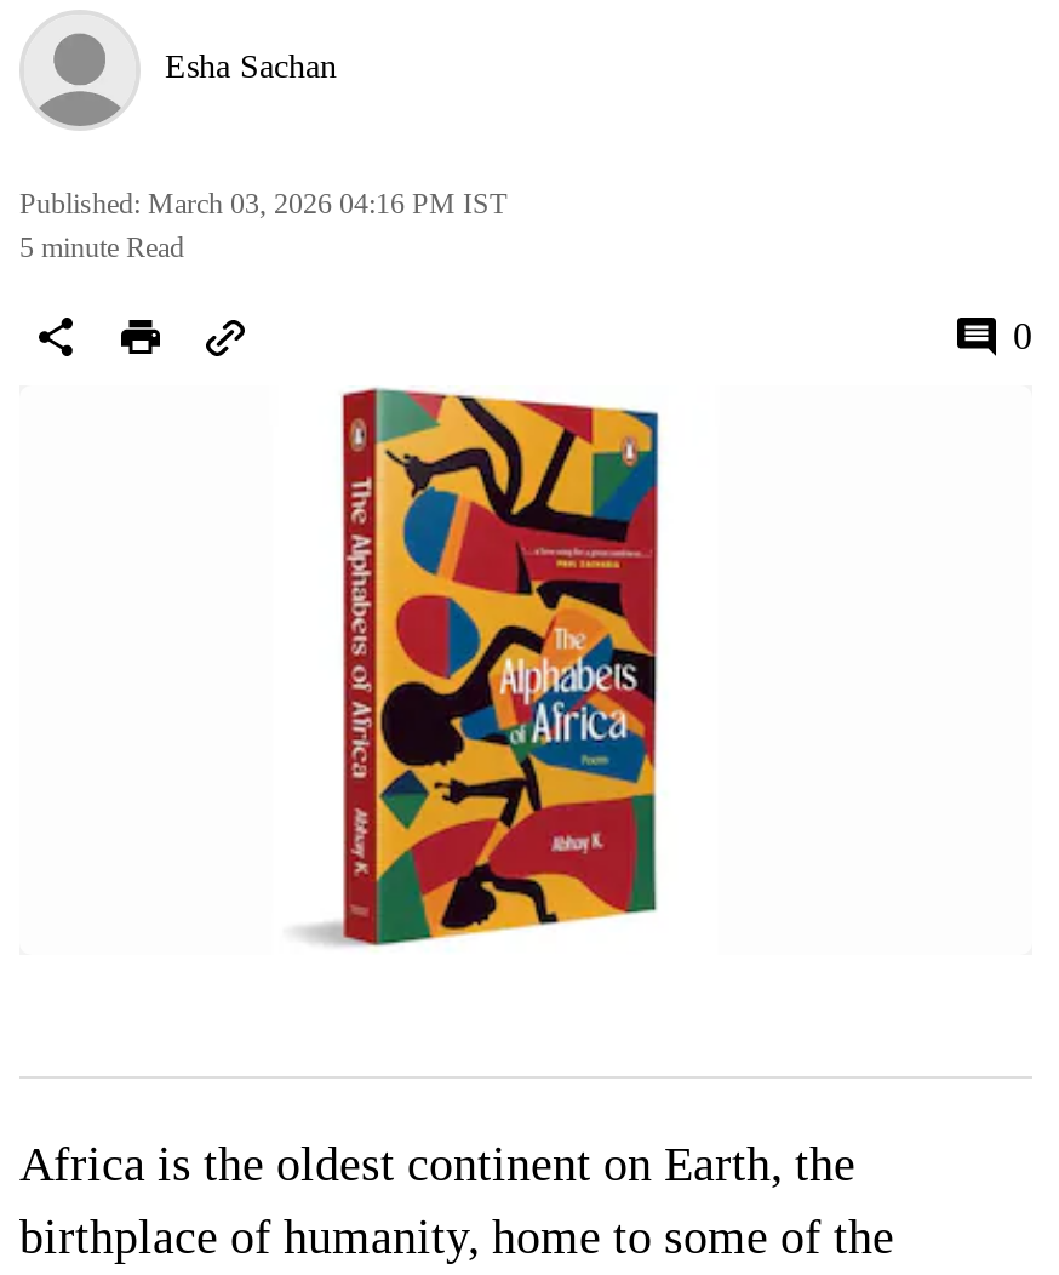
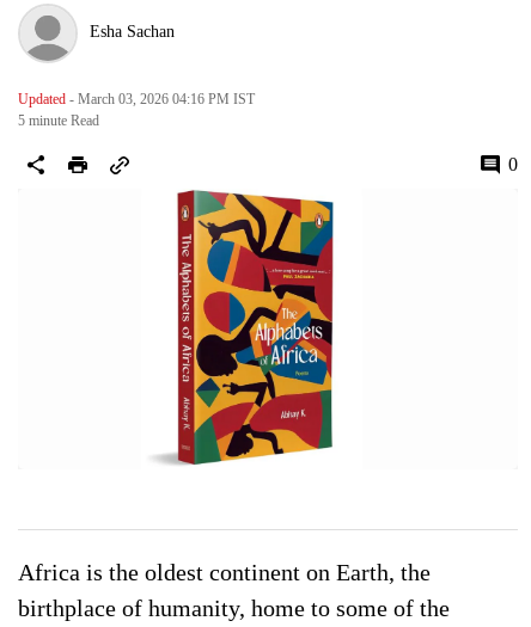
- Published: March 03, 2026 04:16 PM IST
+ Updated - March 03, 2026 04:16 PM IST
